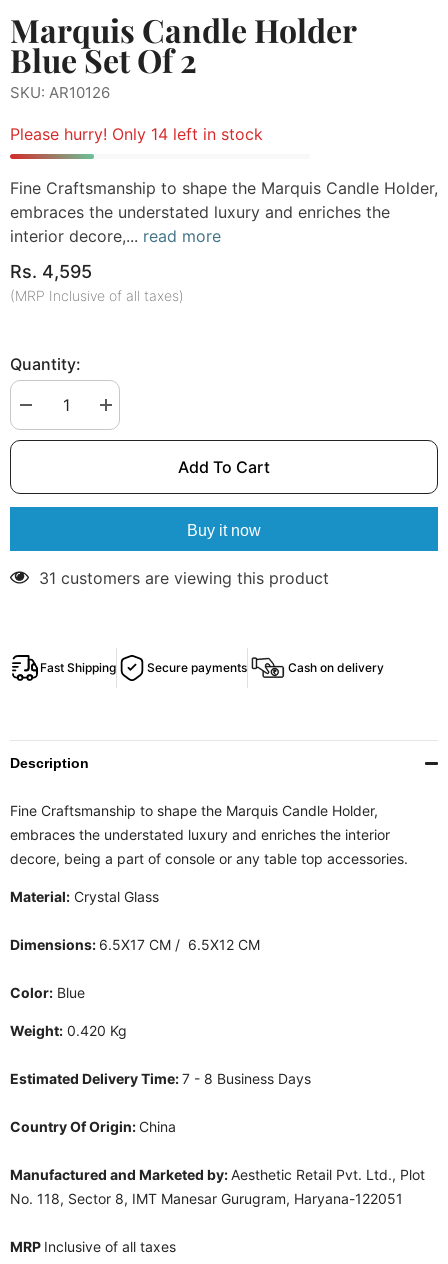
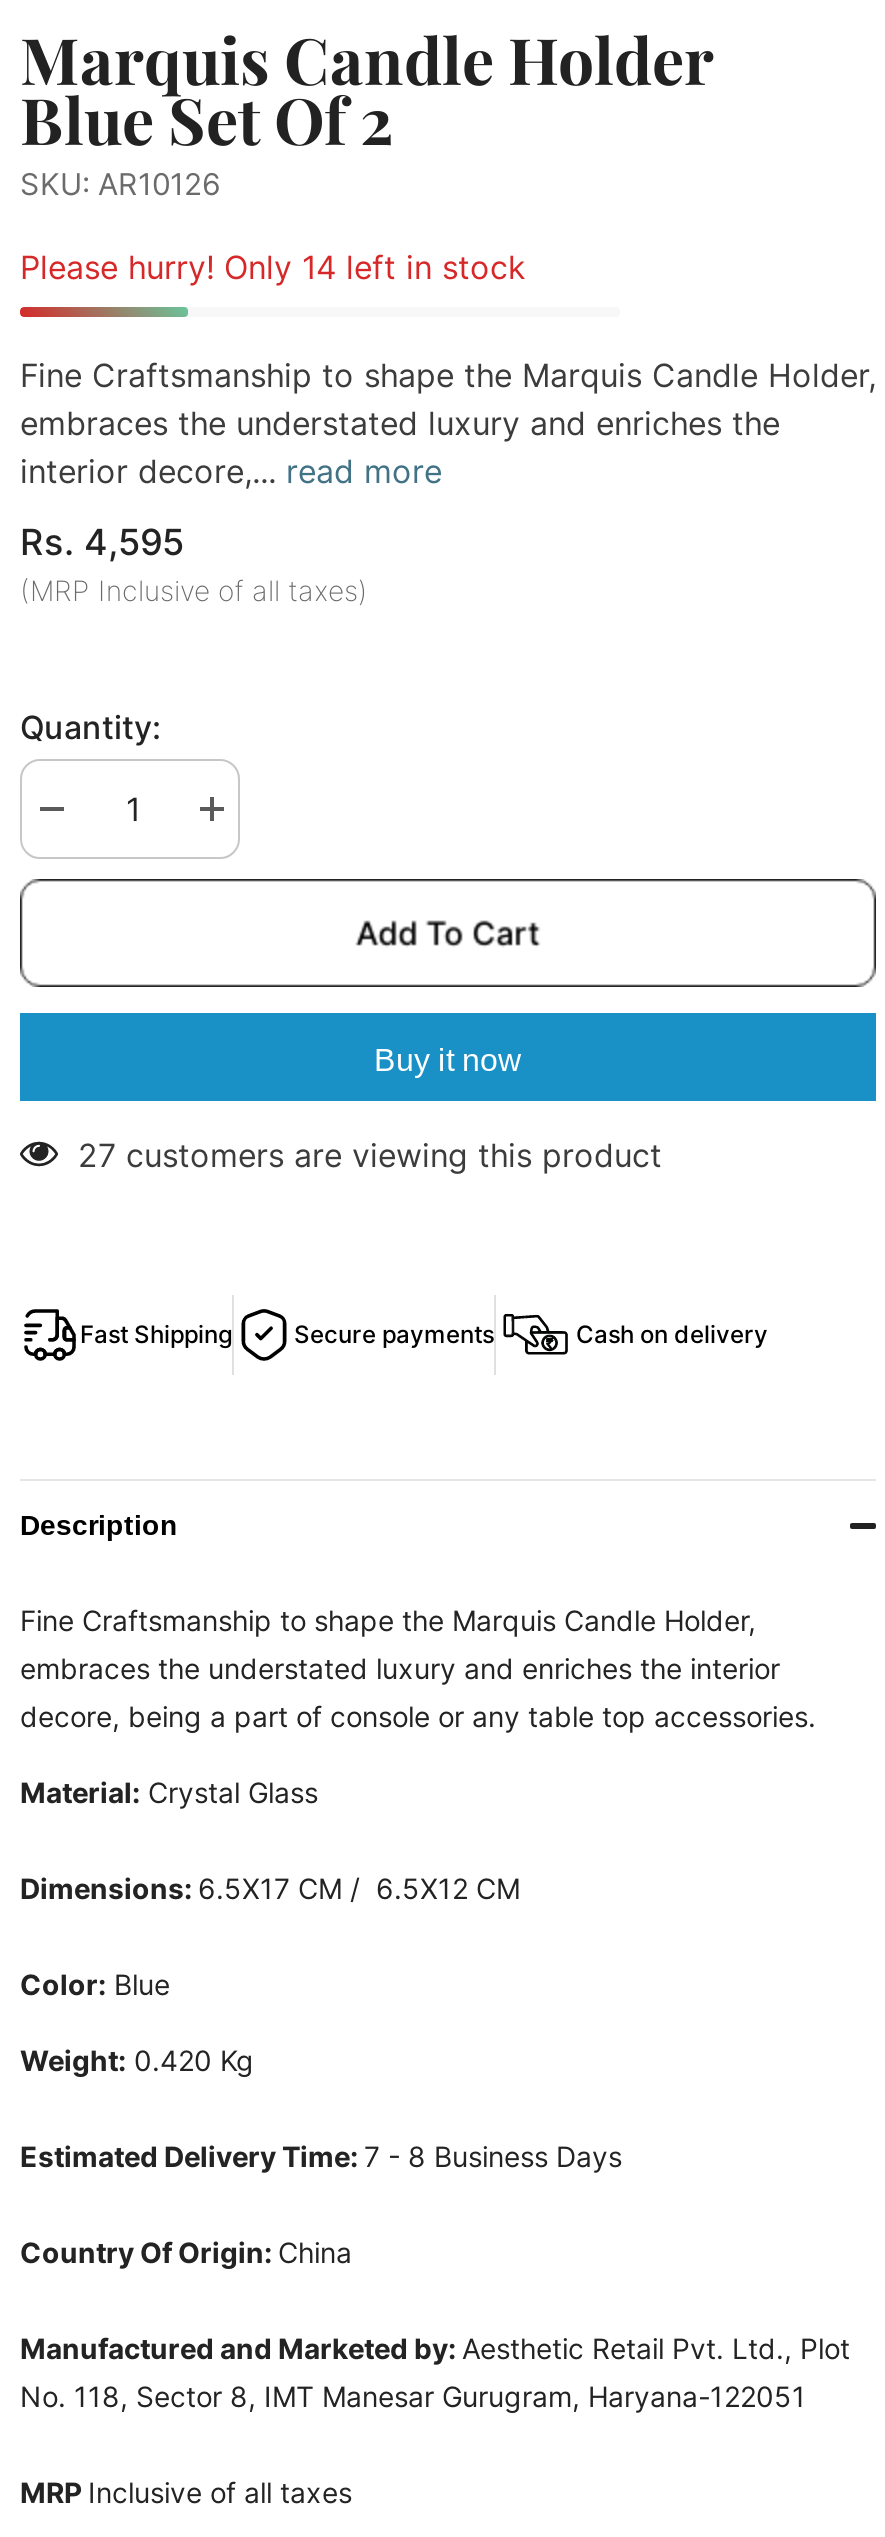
- 31 customers are viewing this product
+ 27 customers are viewing this product
